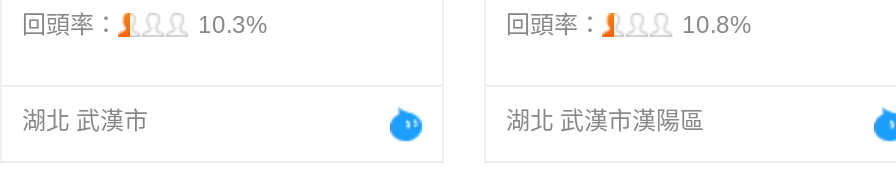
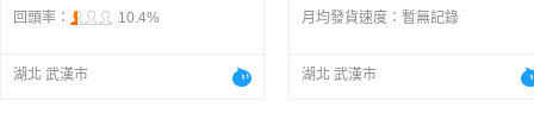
- 10.3%
+ 10.4%

- 回頭率：
- 10.8%
+ 月均發貨速度：暫無記錄

- 湖北 武漢市漢陽區
+ 湖北 武漢市
